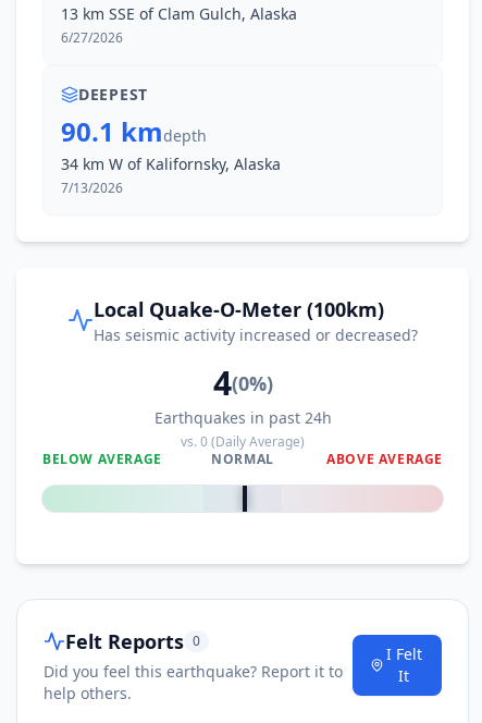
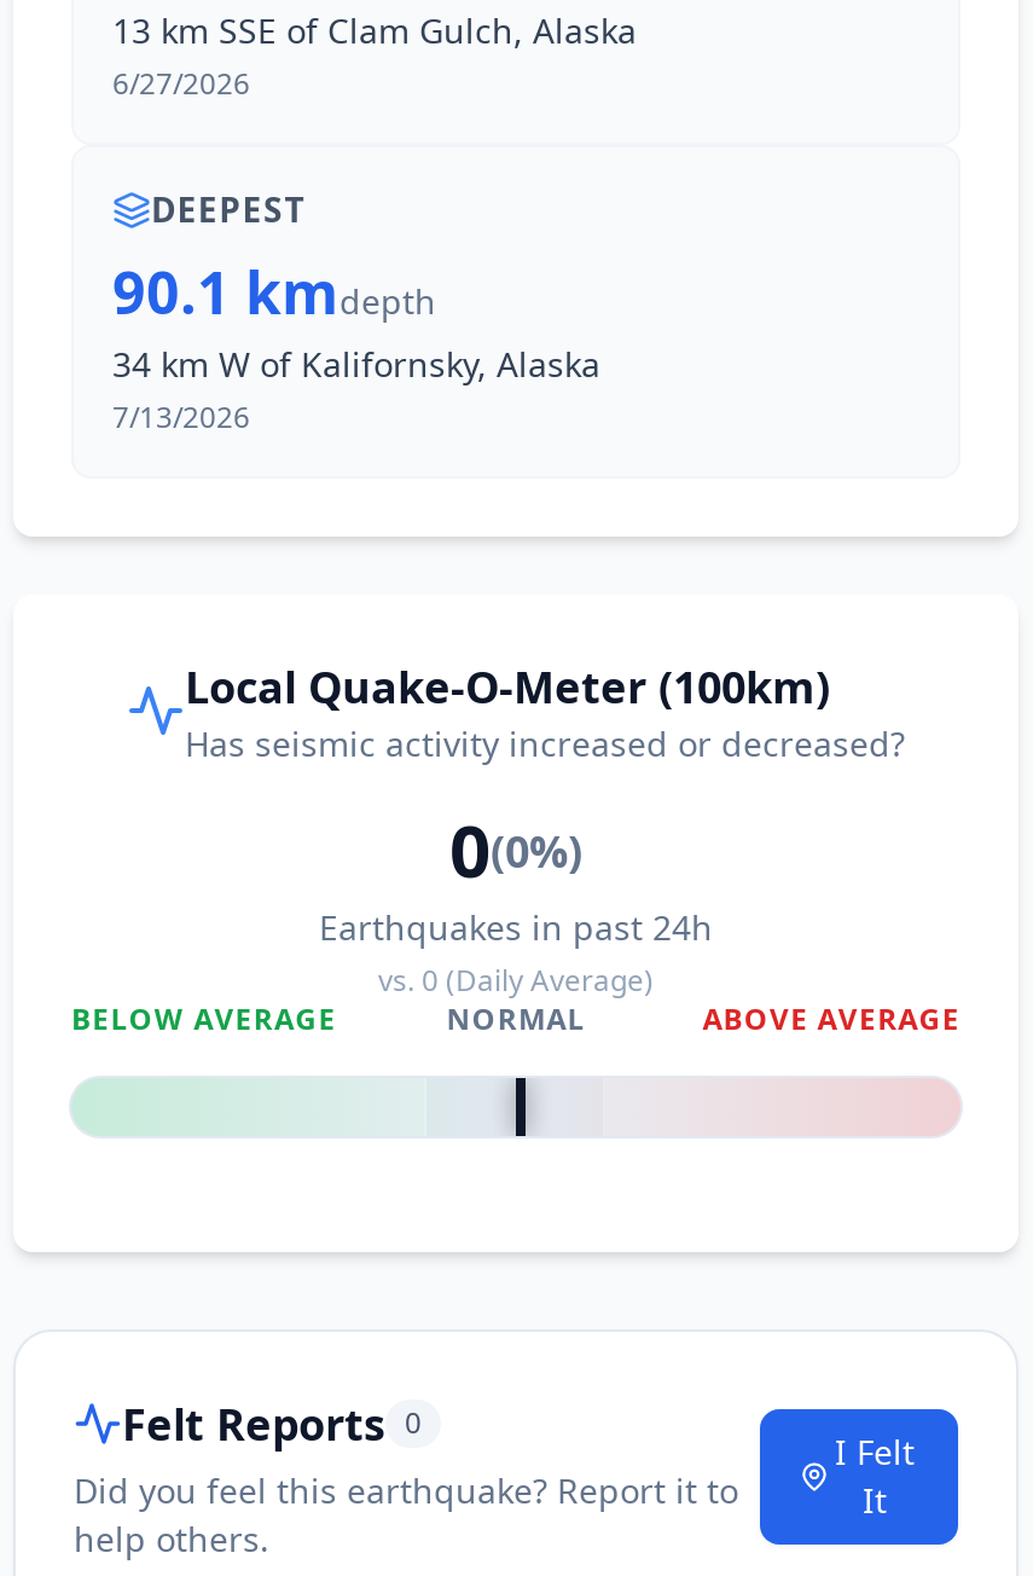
- 4(0%)
+ 0(0%)
